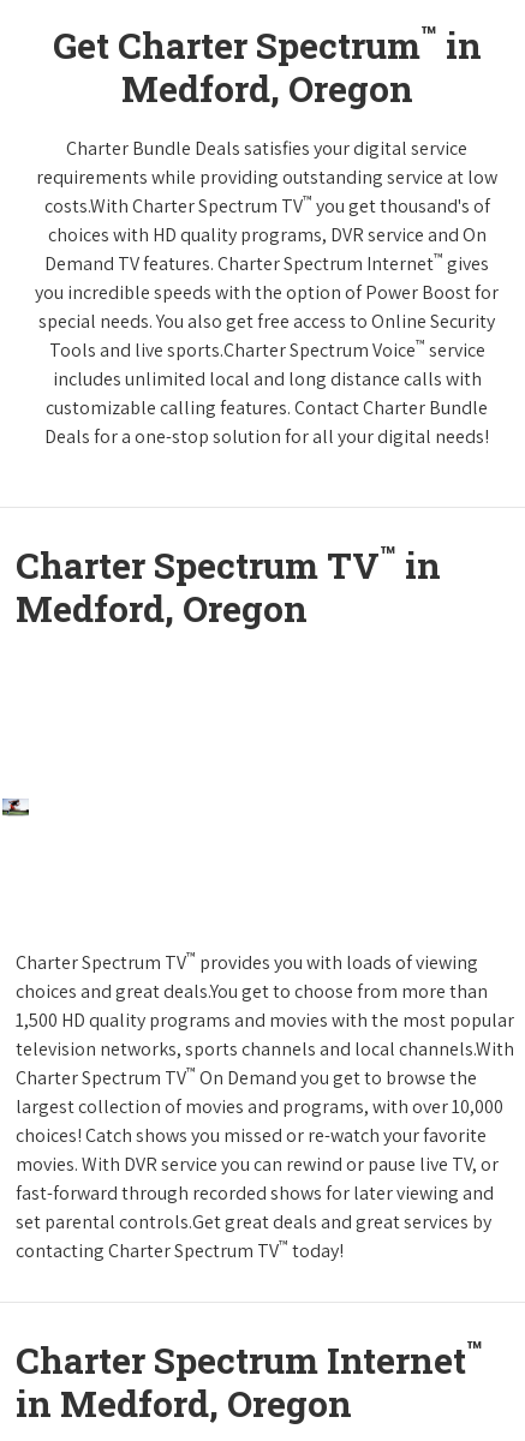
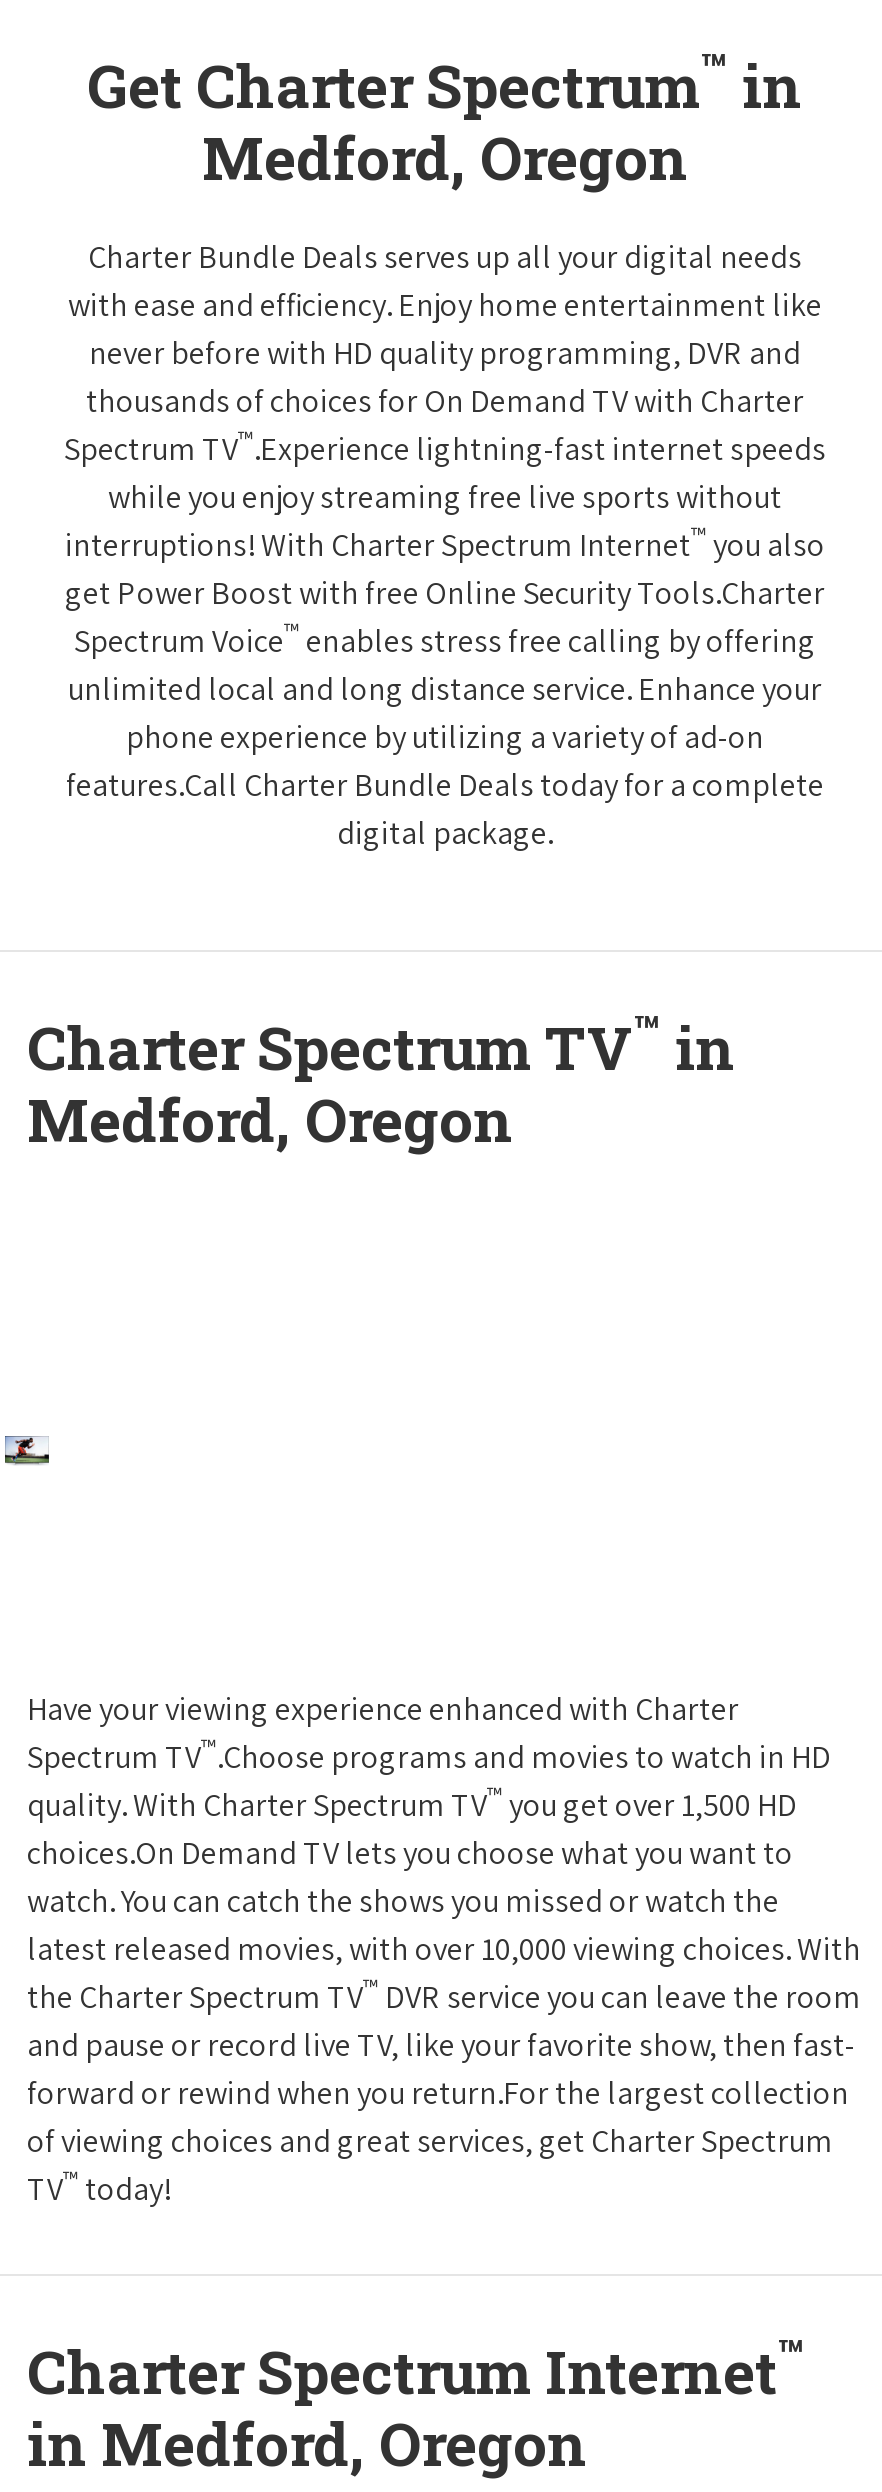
- Charter Bundle Deals satisfies your digital service
- requirements while providing outstanding service at low
- costs.With Charter Spectrum TV™ you get thousand's of
- choices with HD quality programs, DVR service and On
- Demand TV features. Charter Spectrum Internet™ gives
- you incredible speeds with the option of Power Boost for
- special needs. You also get free access to Online Security
- Tools and live sports.Charter Spectrum Voice™ service
- includes unlimited local and long distance calls with
- customizable calling features. Contact Charter Bundle
- Deals for a one-stop solution for all your digital needs!
+ Charter Bundle Deals serves up all your digital needs
+ with ease and efficiency. Enjoy home entertainment like
+ never before with HD quality programming, DVR and
+ thousands of choices for On Demand TV with Charter
+ Spectrum TV™.Experience lightning-fast internet speeds
+ while you enjoy streaming free live sports without
+ interruptions! With Charter Spectrum Internet™ you also
+ get Power Boost with free Online Security Tools.Charter
+ Spectrum Voice™ enables stress free calling by offering
+ unlimited local and long distance service. Enhance your
+ phone experience by utilizing a variety of ad-on
+ features.Call Charter Bundle Deals today for a complete
+ digital package.

- Charter Spectrum TV™ provides you with loads of viewing
- choices and great deals.You get to choose from more than
- 1,500 HD quality programs and movies with the most popular
- television networks, sports channels and local channels.With
- Charter Spectrum TV™ On Demand you get to browse the
- largest collection of movies and programs, with over 10,000
- choices! Catch shows you missed or re-watch your favorite
- movies. With DVR service you can rewind or pause live TV, or
- fast-forward through recorded shows for later viewing and
- set parental controls.Get great deals and great services by
- contacting Charter Spectrum TV™ today!
+ Have your viewing experience enhanced with Charter
+ Spectrum TV™.Choose programs and movies to watch in HD
+ quality. With Charter Spectrum TV™ you get over 1,500 HD
+ choices.On Demand TV lets you choose what you want to
+ watch. You can catch the shows you missed or watch the
+ latest released movies, with over 10,000 viewing choices. With
+ the Charter Spectrum TV™ DVR service you can leave the room
+ and pause or record live TV, like your favorite show, then fast-
+ forward or rewind when you return.For the largest collection
+ of viewing choices and great services, get Charter Spectrum
+ TV™ today!
